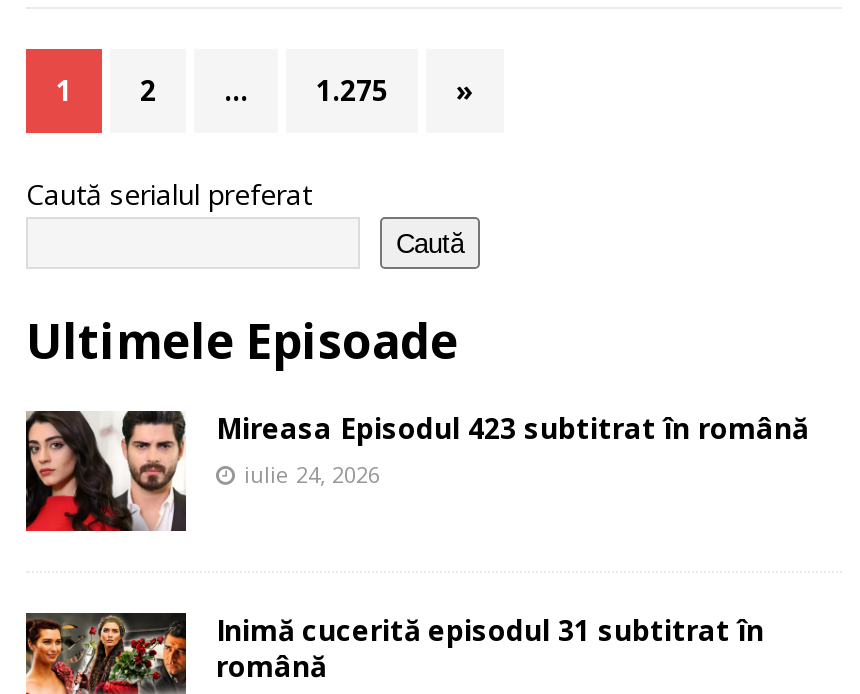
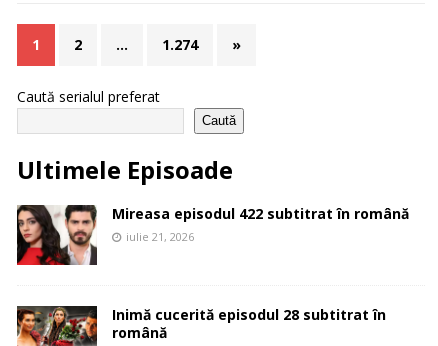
- 1.275
+ 1.274

- Mireasa Episodul 423 subtitrat în română
+ Mireasa episodul 422 subtitrat în română

- iulie 24, 2026
+ iulie 21, 2026

- Inimă cucerită episodul 31 subtitrat în
+ Inimă cucerită episodul 28 subtitrat în
